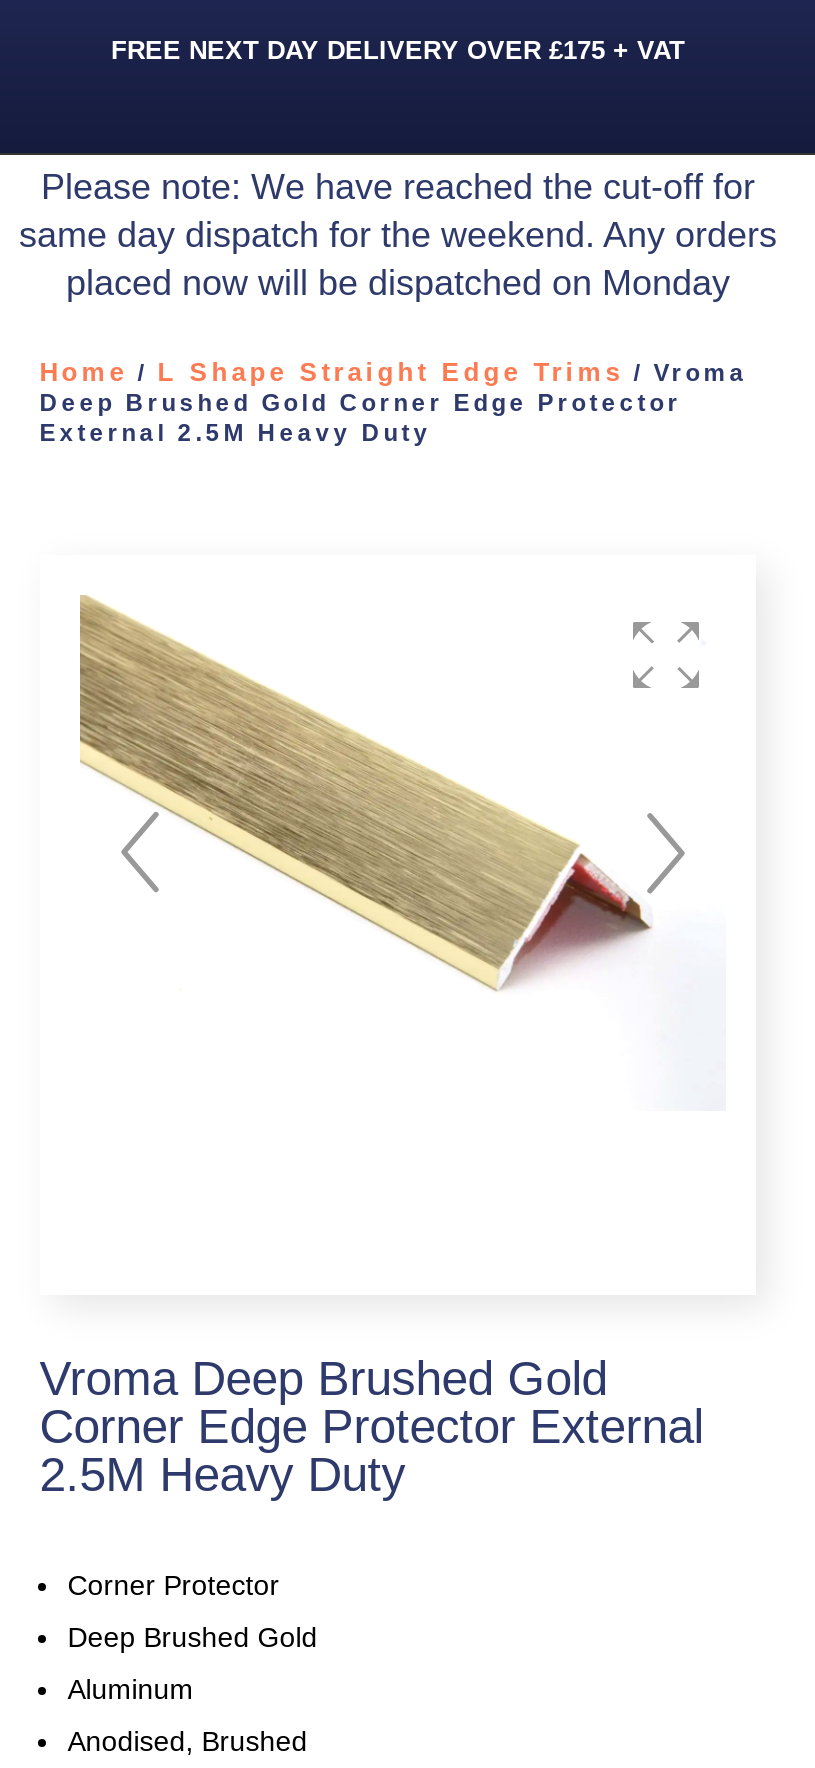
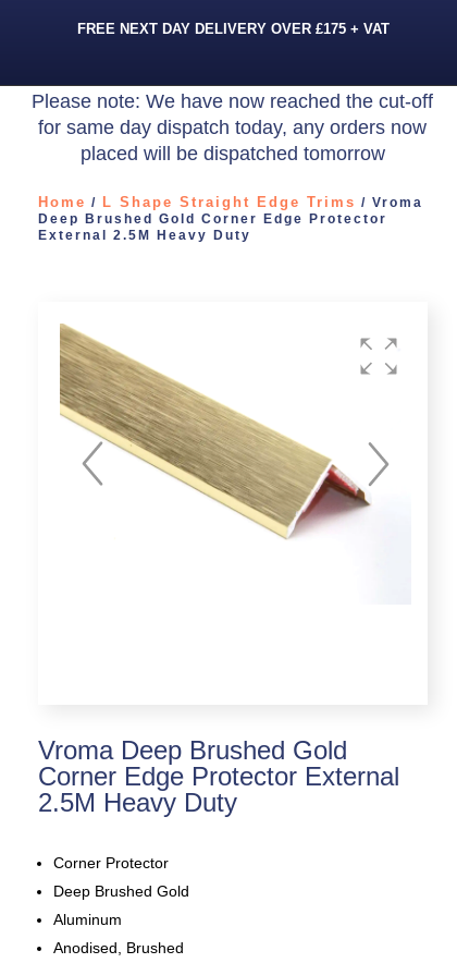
- Please note: We have reached the cut-off for
- same day dispatch for the weekend. Any orders
- placed now will be dispatched on Monday
+ Please note: We have now reached the cut-off
+ for same day dispatch today, any orders now
+ placed will be dispatched tomorrow
